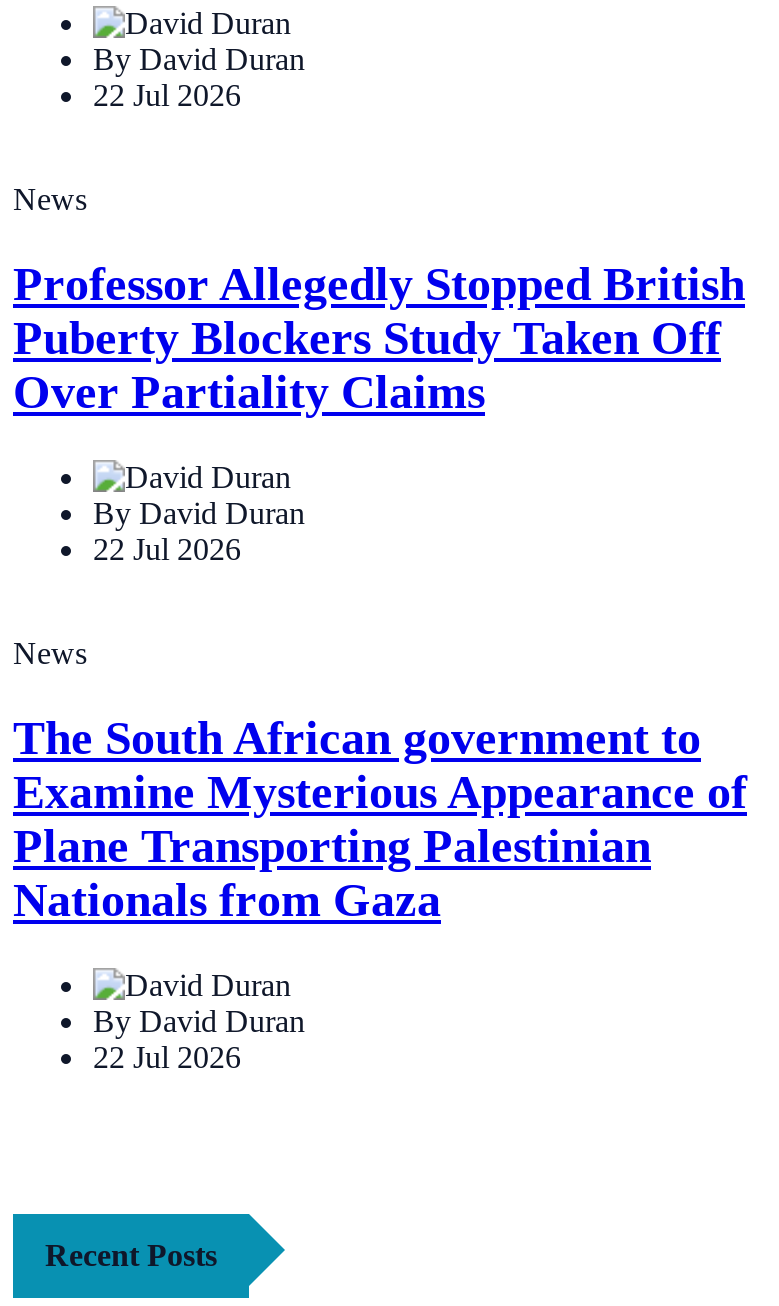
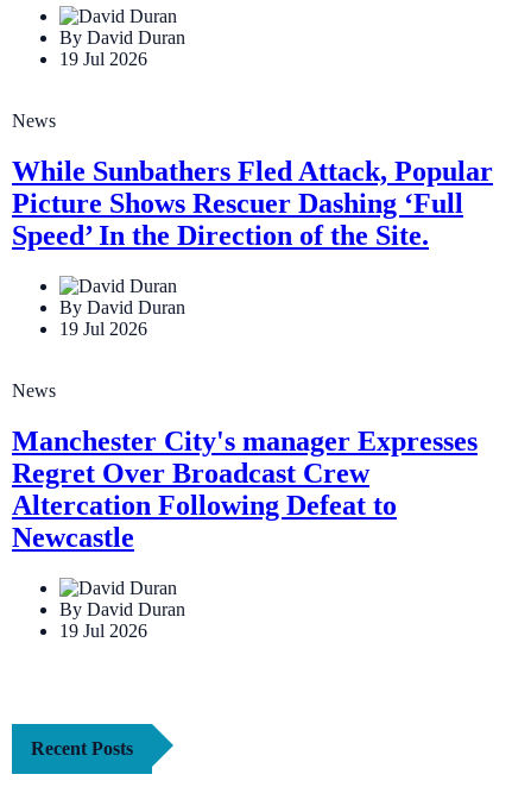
- 22 Jul 2026
+ 19 Jul 2026

- Professor Allegedly Stopped British
- Puberty Blockers Study Taken Off
- Over Partiality Claims
+ While Sunbathers Fled Attack, Popular
+ Picture Shows Rescuer Dashing ‘Full
+ Speed’ In the Direction of the Site.

- 22 Jul 2026
+ 19 Jul 2026

- The South African government to
- Examine Mysterious Appearance of
- Plane Transporting Palestinian
- Nationals from Gaza
+ Manchester City's manager Expresses
+ Regret Over Broadcast Crew
+ Altercation Following Defeat to
+ Newcastle

- 22 Jul 2026
+ 19 Jul 2026
